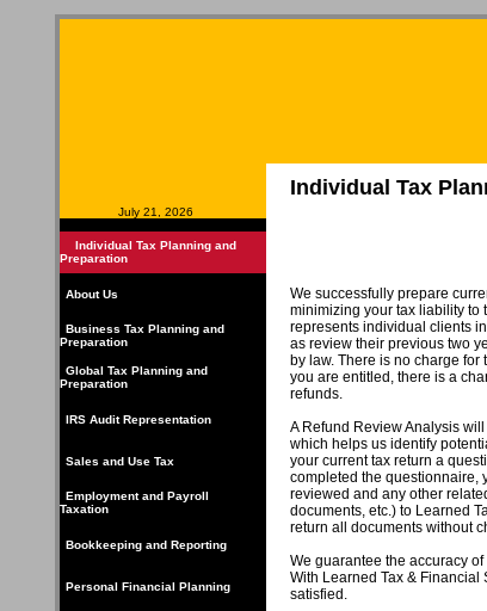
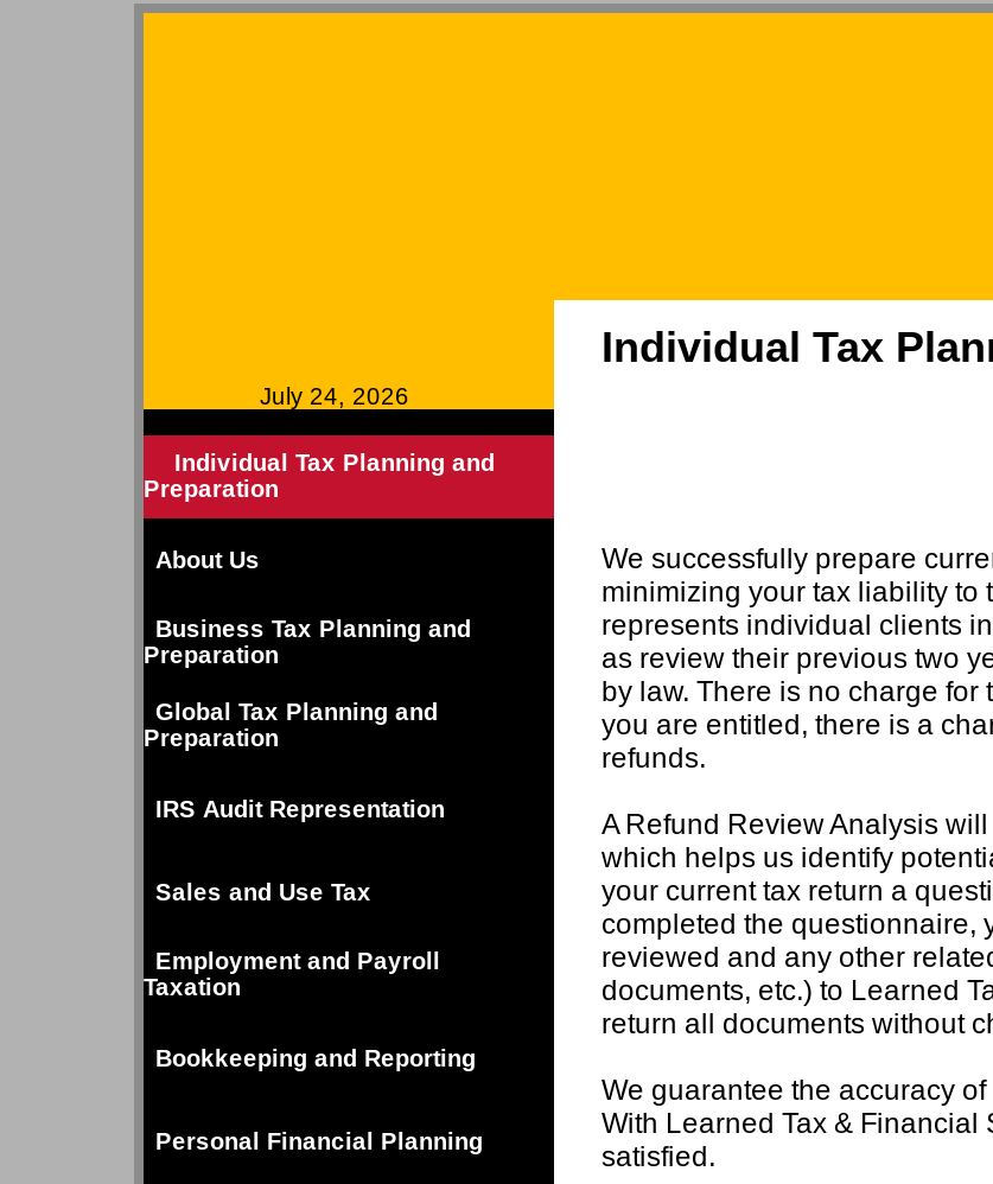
- July 21, 2026
+ July 24, 2026
